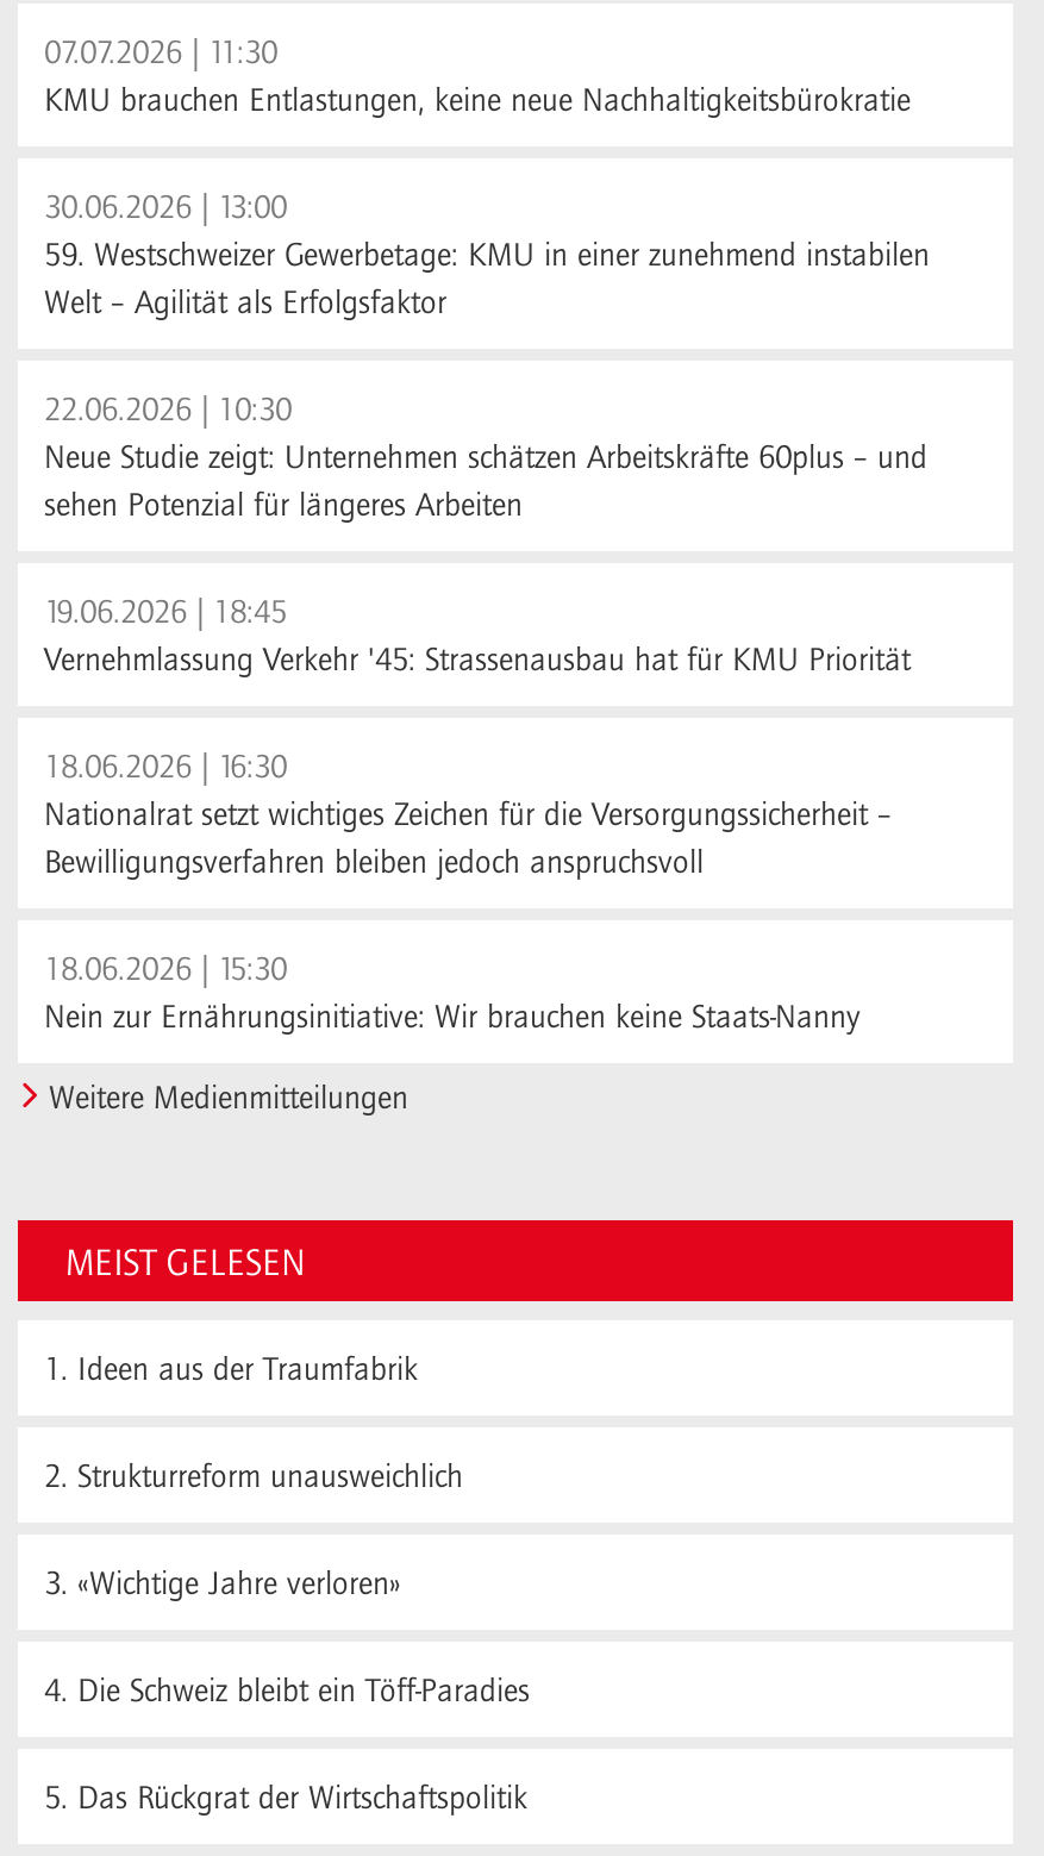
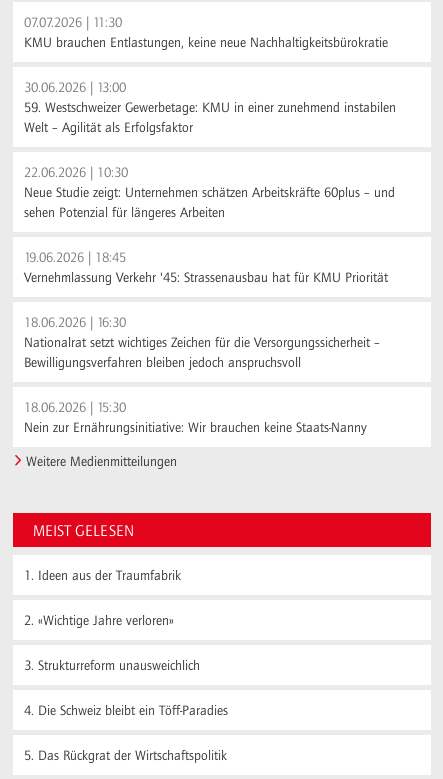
- 2. Strukturreform unausweichlich
+ 2. «Wichtige Jahre verloren»

- 3. «Wichtige Jahre verloren»
+ 3. Strukturreform unausweichlich
